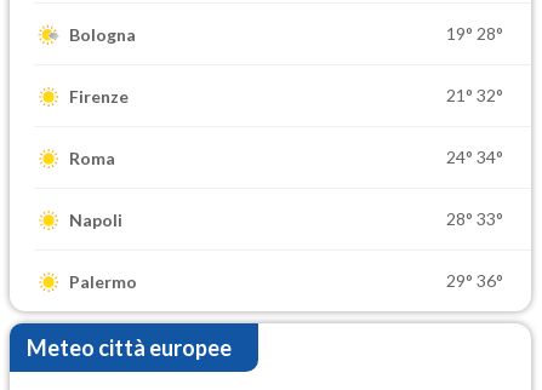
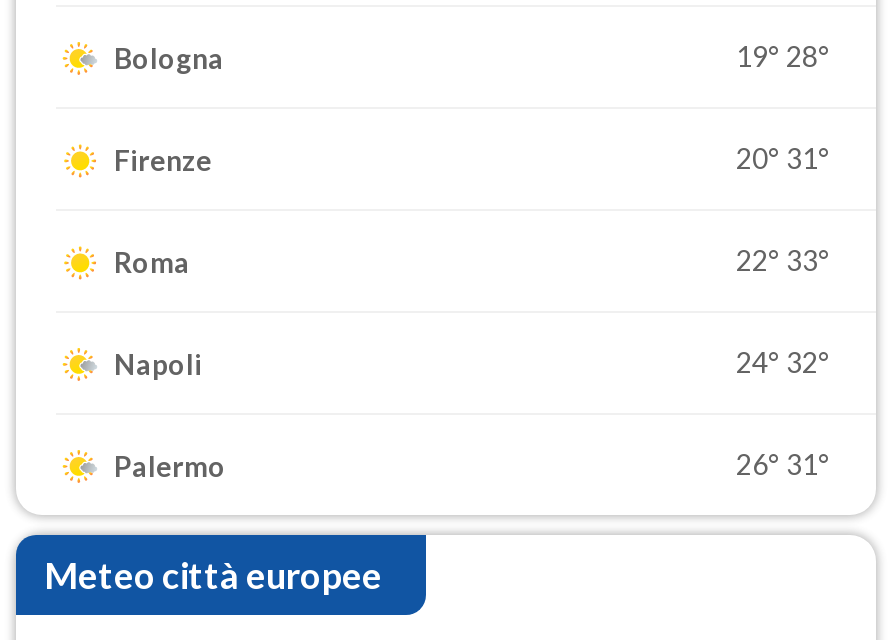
- 21° 32°
+ 20° 31°

- 24° 34°
+ 22° 33°

- 28° 33°
+ 24° 32°

- 29° 36°
+ 26° 31°
